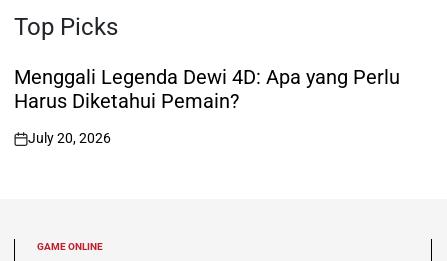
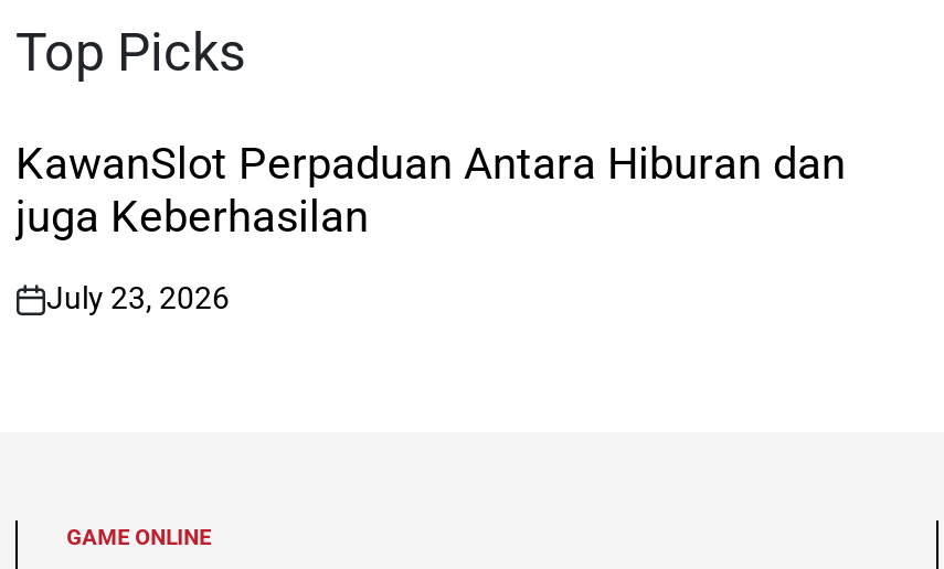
- Menggali Legenda Dewi 4D: Apa yang Perlu
- Harus Diketahui Pemain?
+ KawanSlot Perpaduan Antara Hiburan dan
+ juga Keberhasilan

- July 20, 2026
+ July 23, 2026
